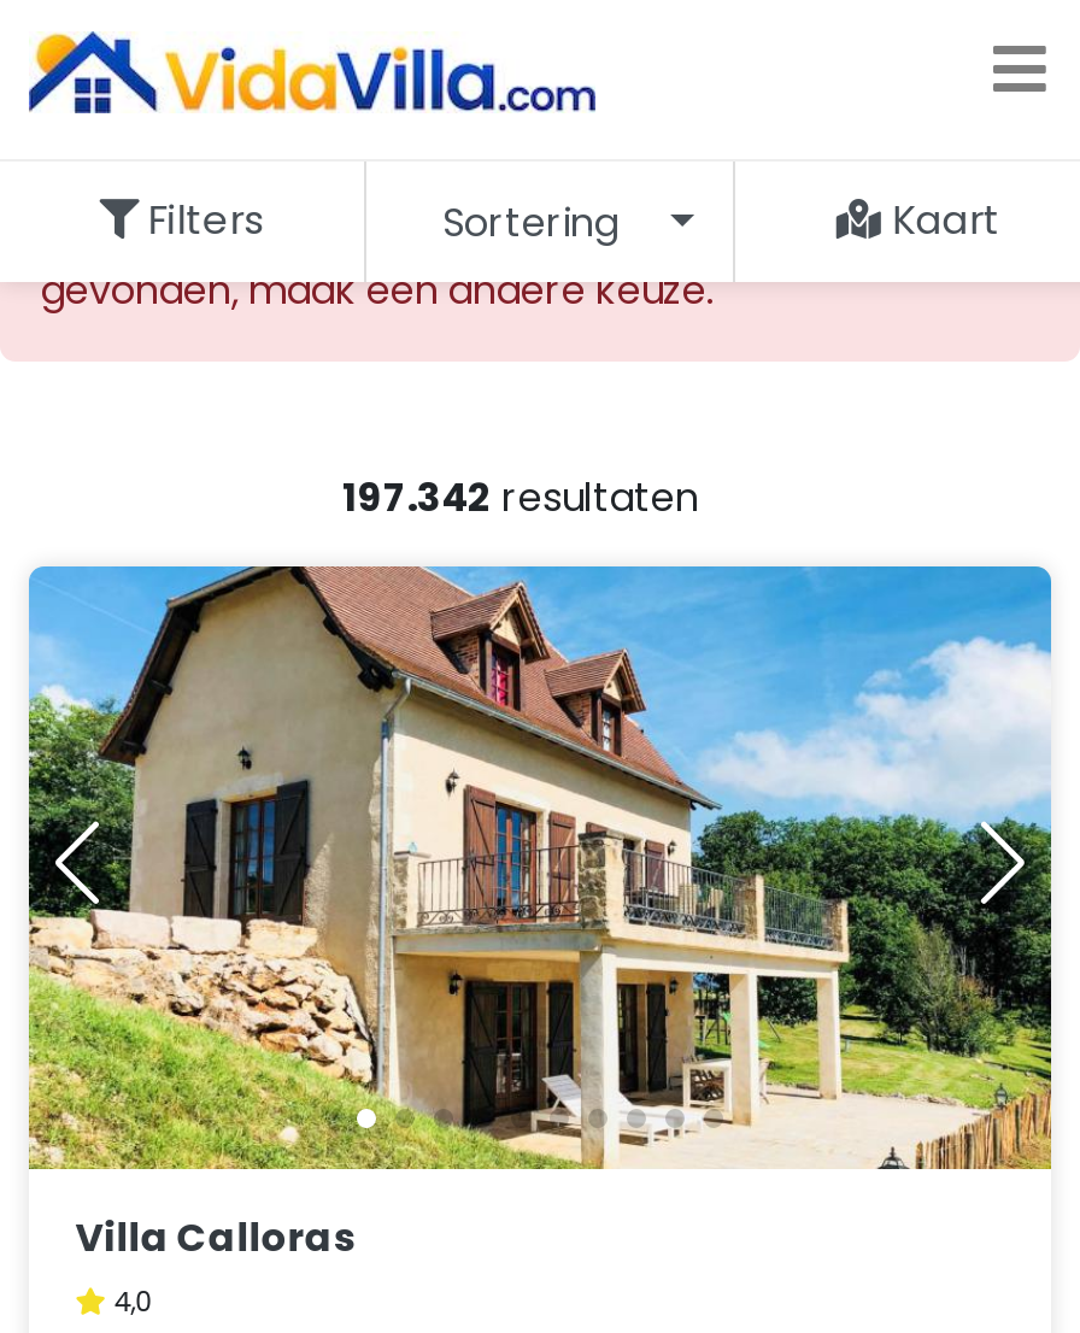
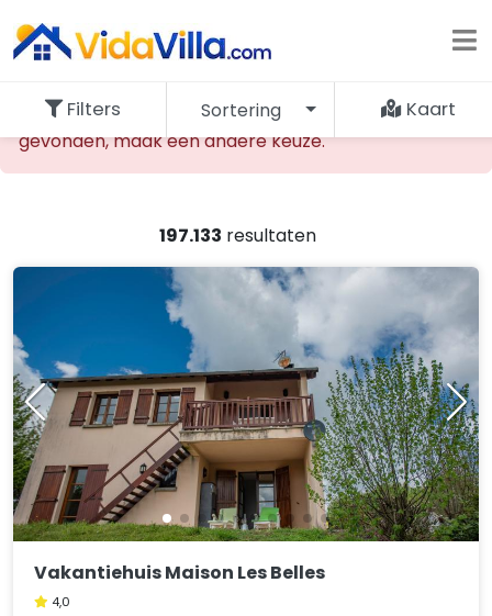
- 197.342 resultaten
+ 197.133 resultaten

- [image]
- Villa Calloras
+ [image]
+ Vakantiehuis Maison Les Belles
